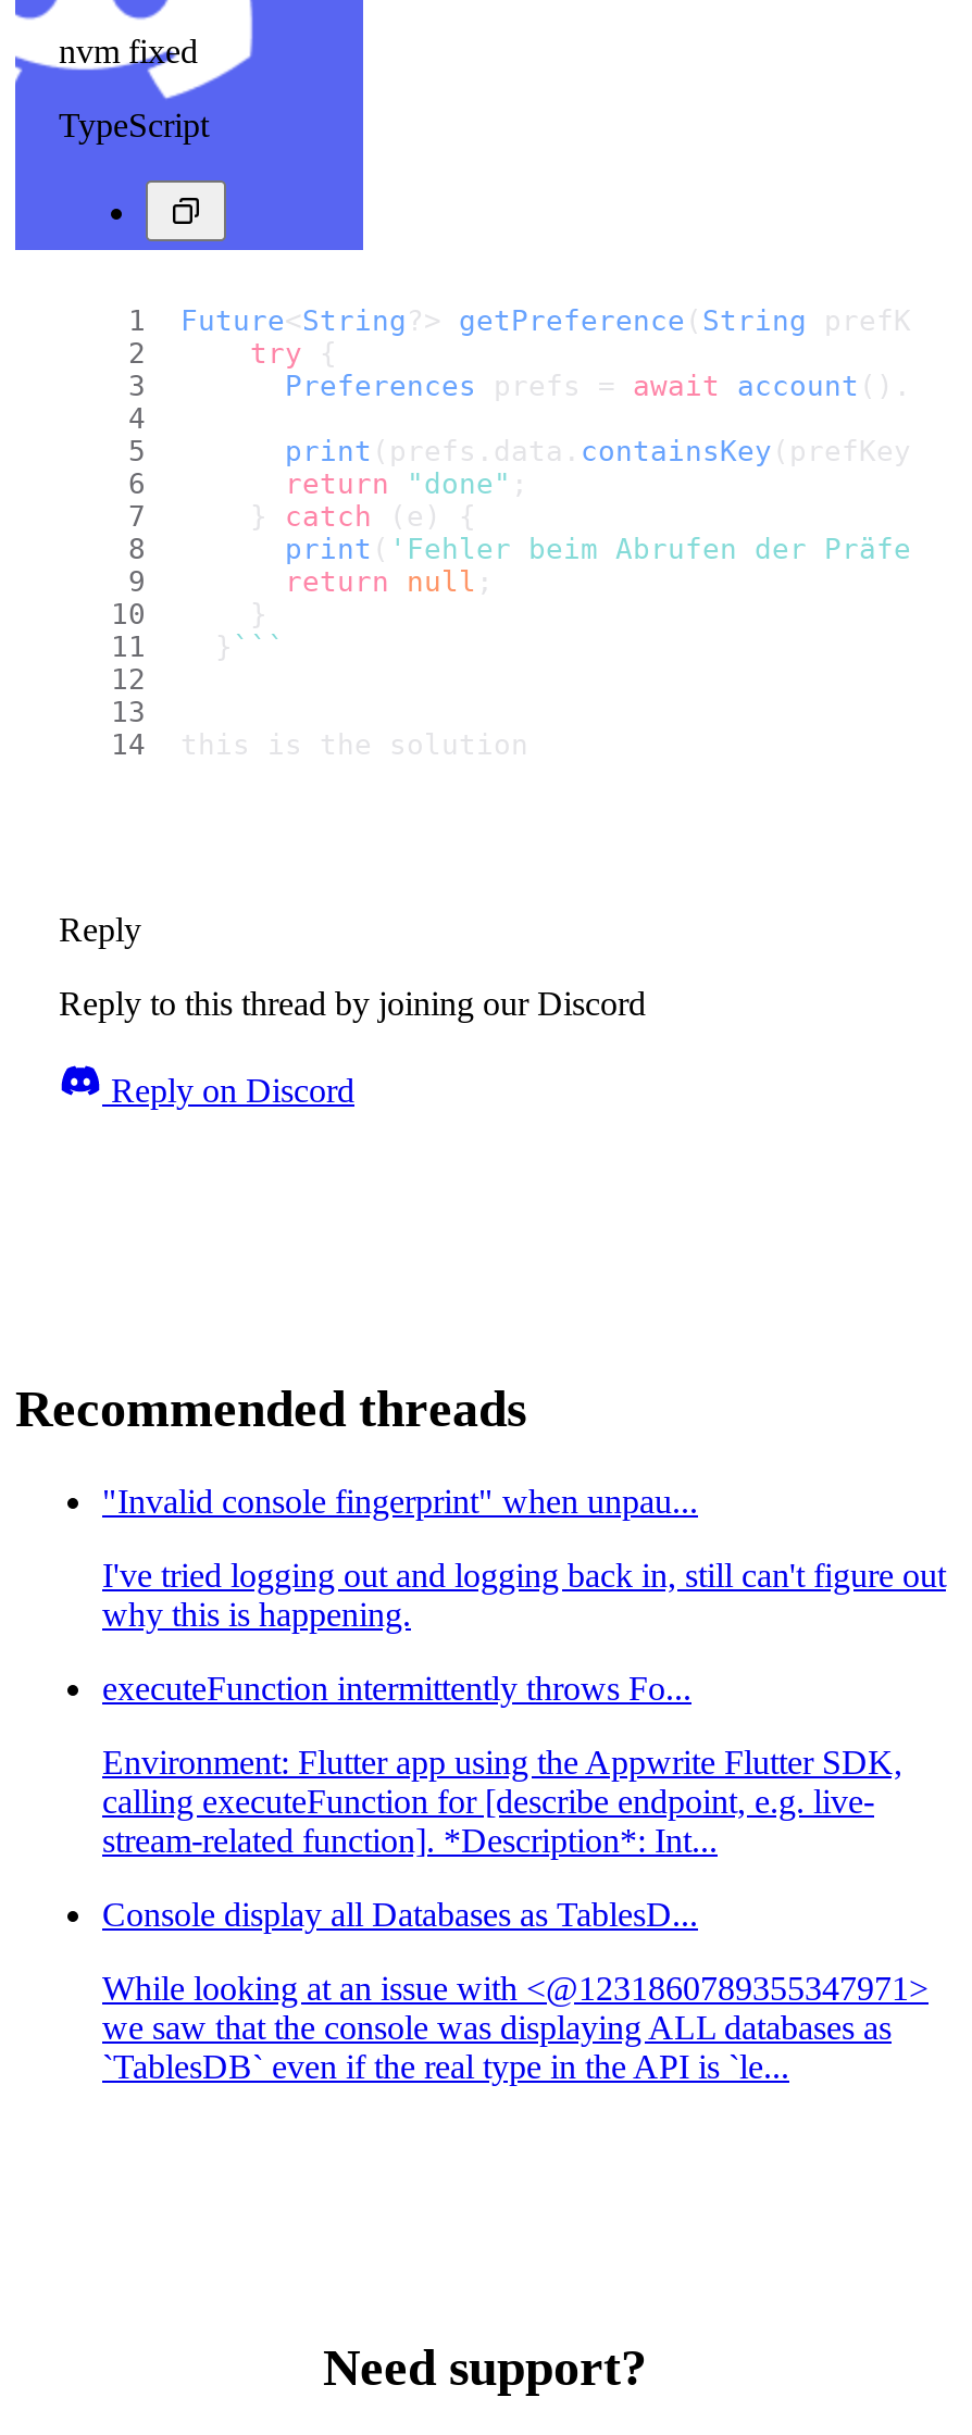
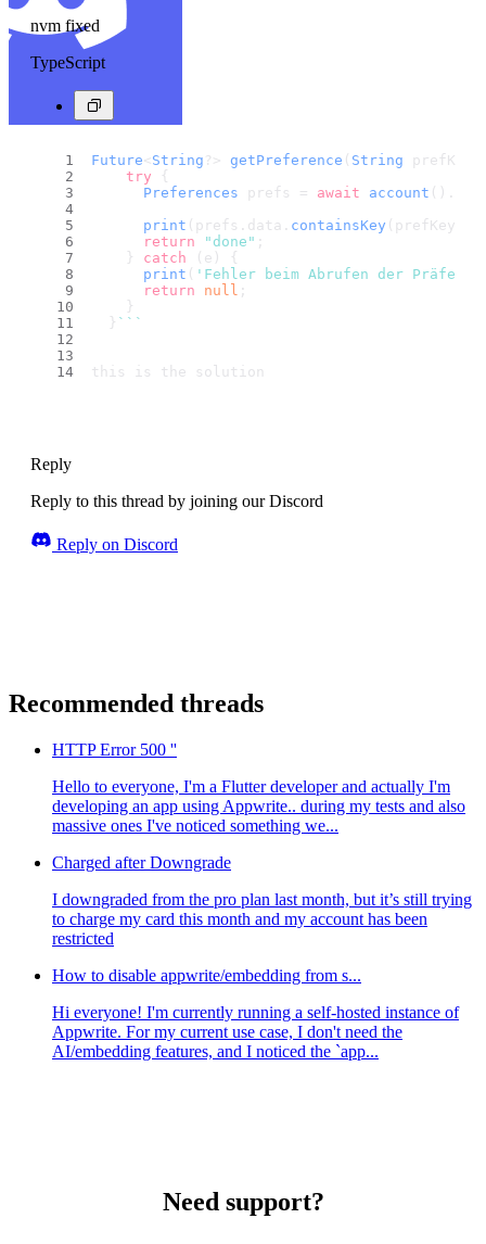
- "Invalid console fingerprint" when unpau...
+ HTTP Error 500 ''

- I've tried logging out and logging back in, still can't figure out
- why this is happening.
+ Hello to everyone, I'm a Flutter developer and actually I'm
+ developing an app using Appwrite.. during my tests and also
+ massive ones I've noticed something we...

- executeFunction intermittently throws Fo...
+ Charged after Downgrade

- Environment: Flutter app using the Appwrite Flutter SDK,
- calling executeFunction for [describe endpoint, e.g. live-
- stream-related function]. *Description*: Int...
+ I downgraded from the pro plan last month, but it’s still trying
+ to charge my card this month and my account has been
+ restricted

- Console display all Databases as TablesD...
+ How to disable appwrite/embedding from s...

- While looking at an issue with <@1231860789355347971>
- we saw that the console was displaying ALL databases as
- `TablesDB` even if the real type in the API is `le...
+ Hi everyone! I'm currently running a self-hosted instance of
+ Appwrite. For my current use case, I don't need the
+ AI/embedding features, and I noticed the `app...
